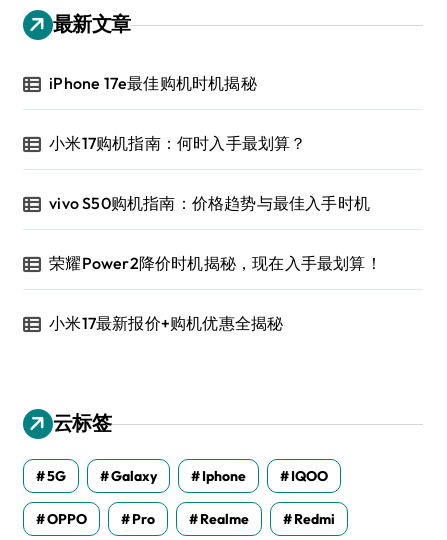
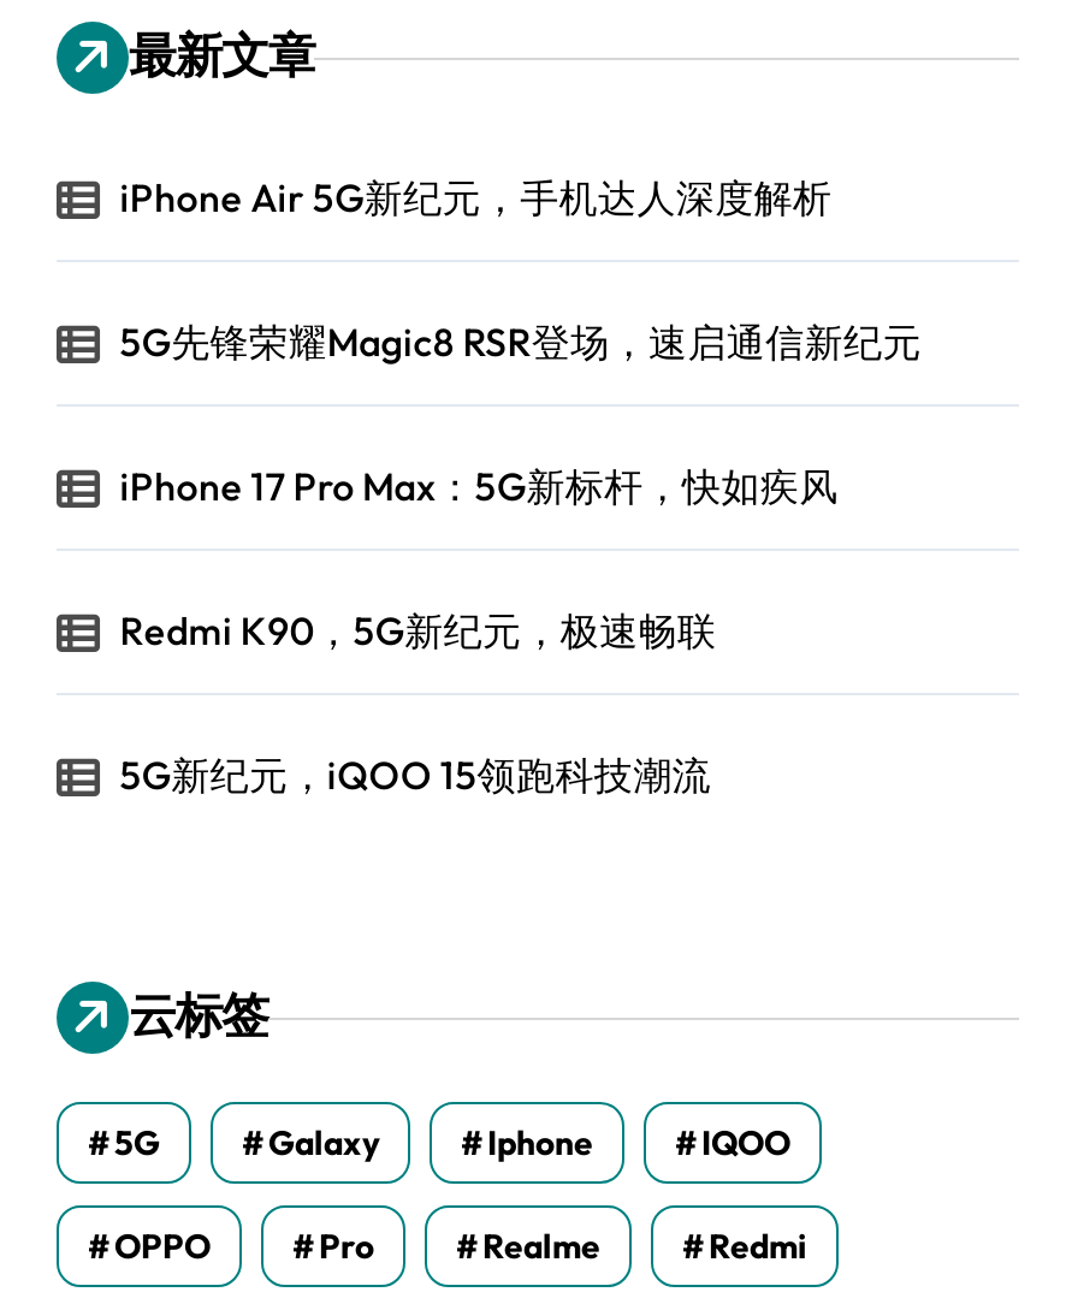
- iPhone 17e最佳购机时机揭秘
+ iPhone Air 5G新纪元，手机达人深度解析

- 小米17购机指南：何时入手最划算？
+ 5G先锋荣耀Magic8 RSR登场，速启通信新纪元

- vivo S50购机指南：价格趋势与最佳入手时机
+ iPhone 17 Pro Max：5G新标杆，快如疾风

- 荣耀Power2降价时机揭秘，现在入手最划算！
+ Redmi K90，5G新纪元，极速畅联

- 小米17最新报价+购机优惠全揭秘
+ 5G新纪元，iQOO 15领跑科技潮流
